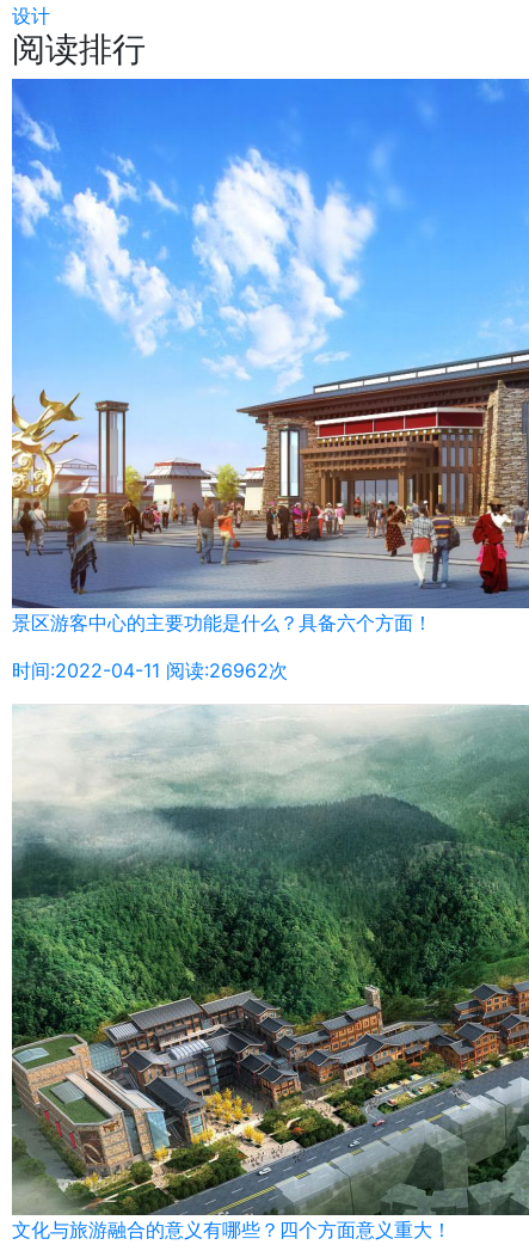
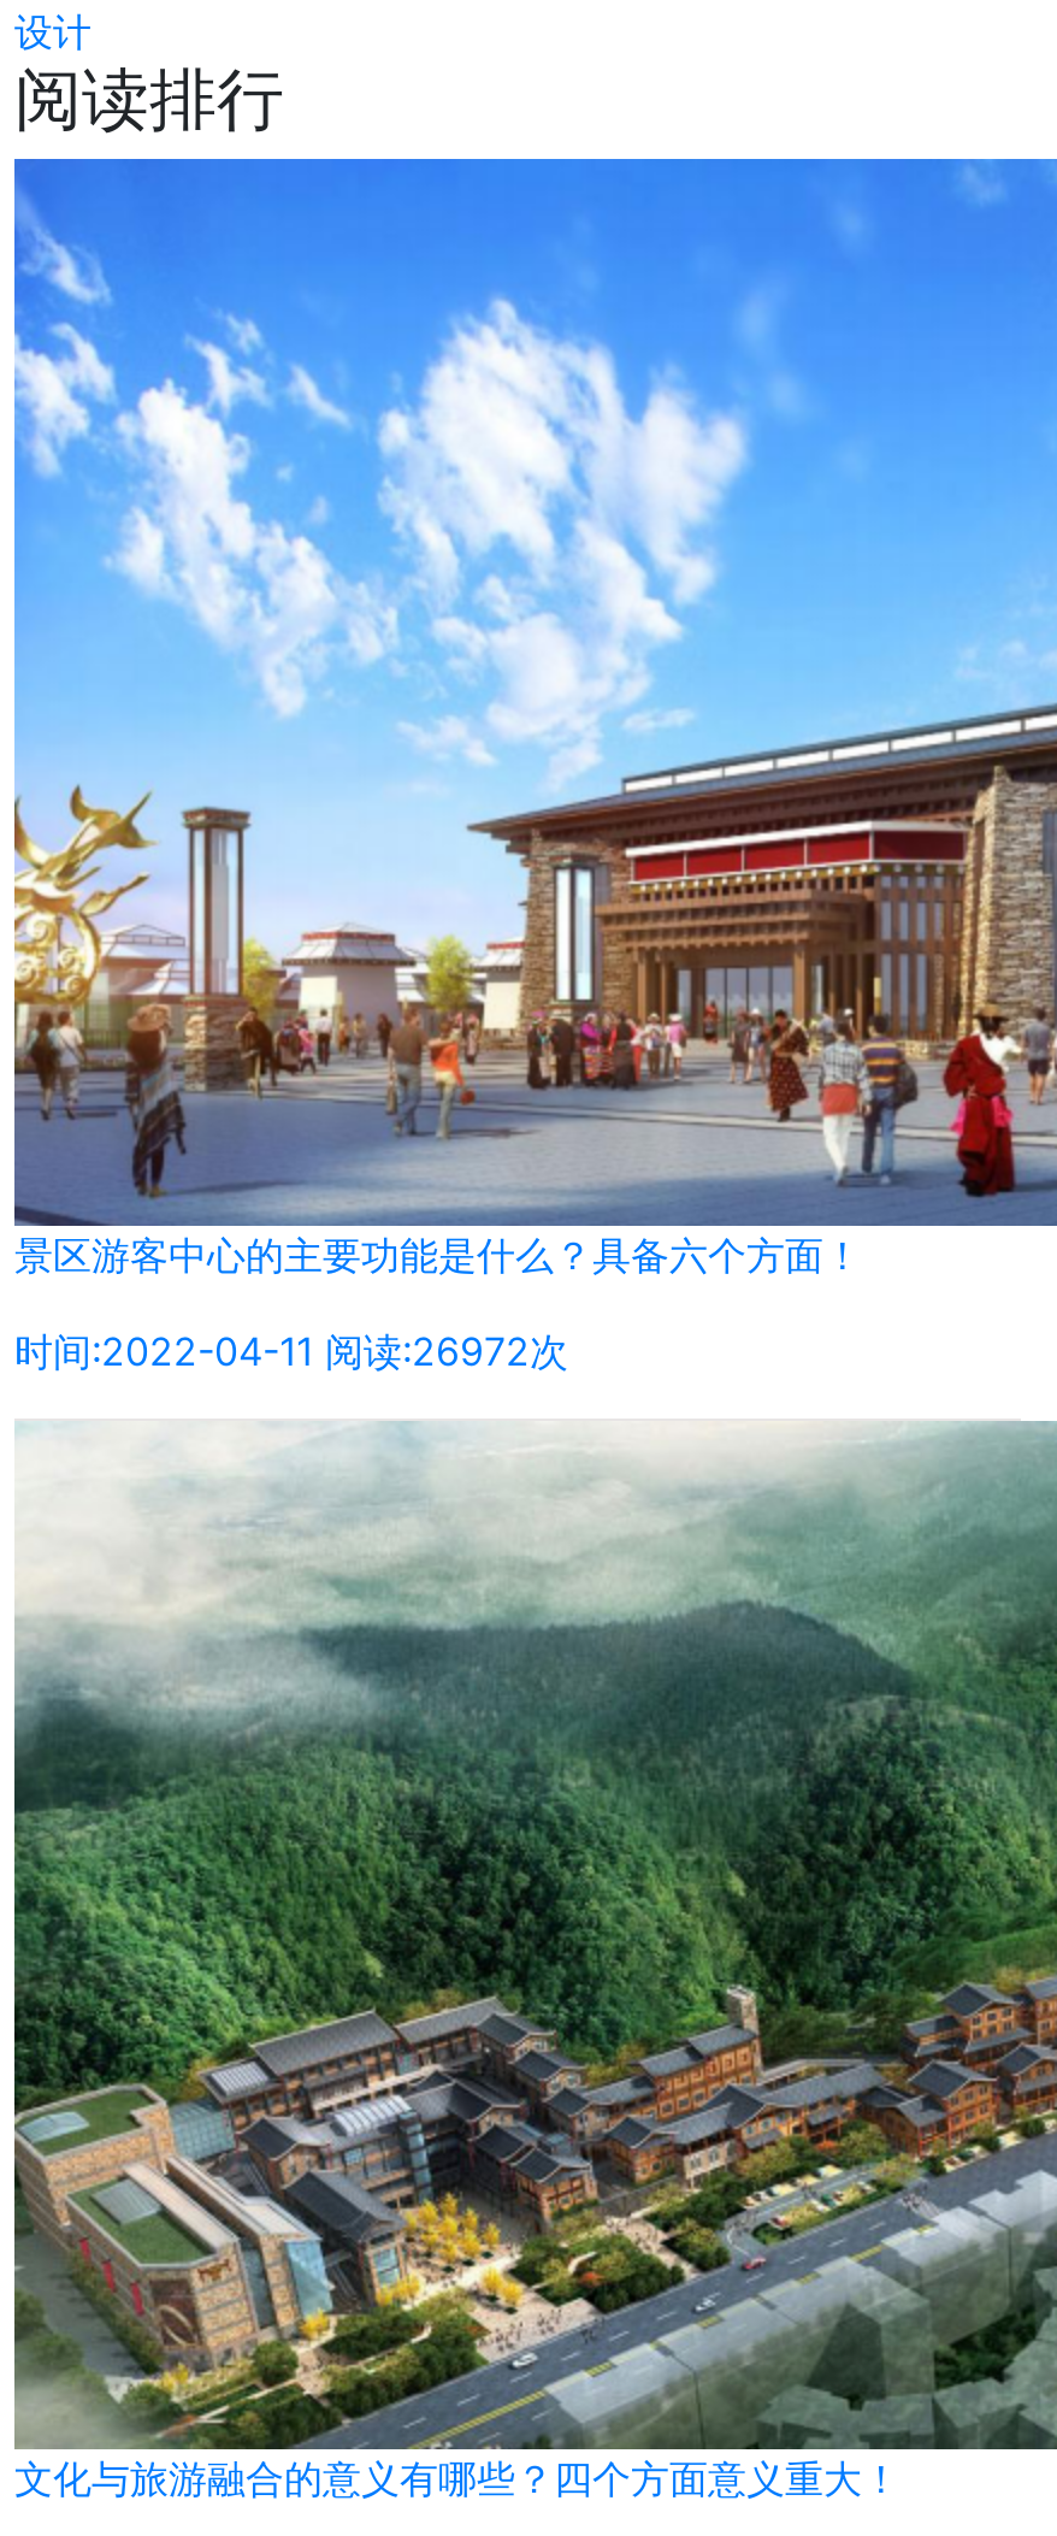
- 时间:2022-04-11 阅读:26962次
+ 时间:2022-04-11 阅读:26972次
